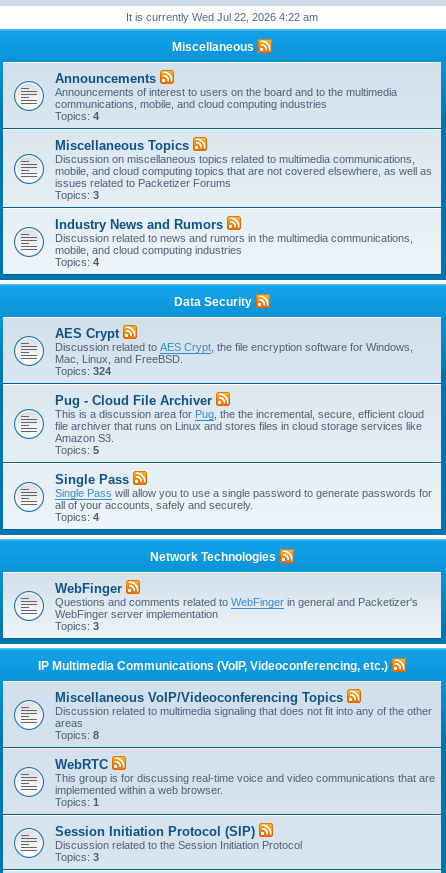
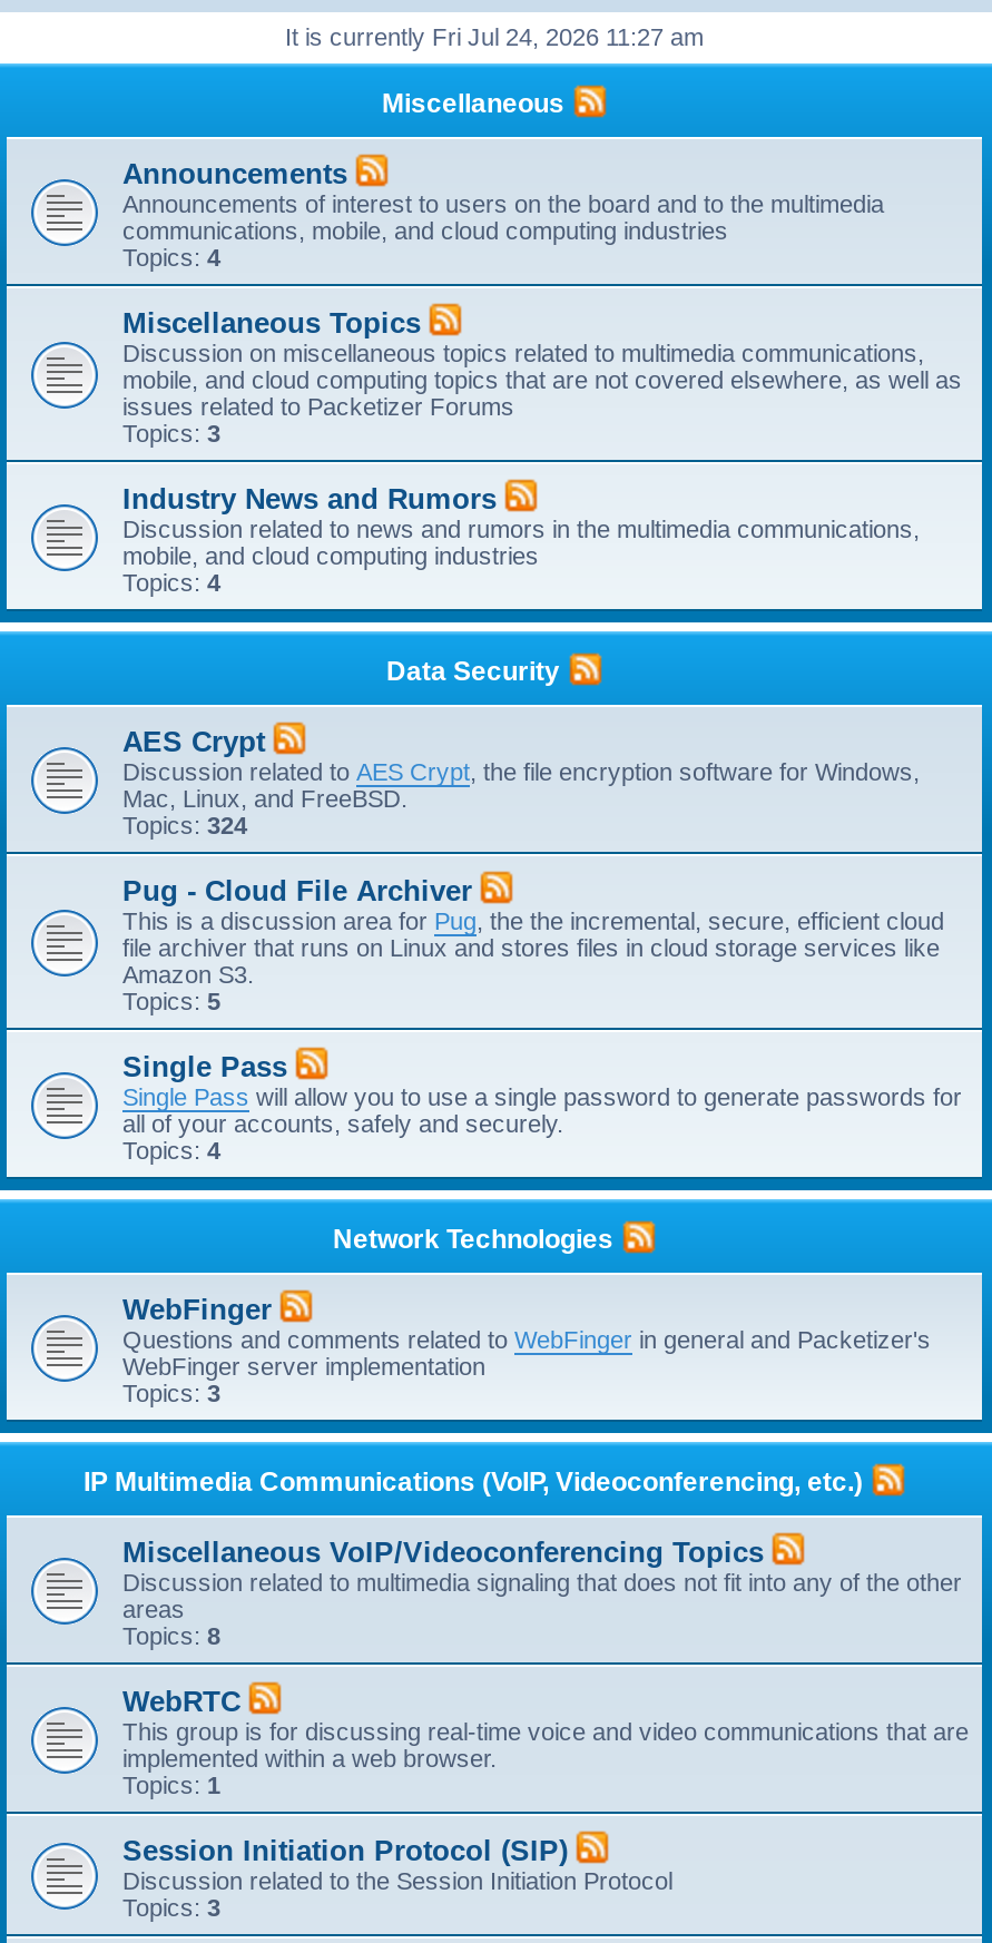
- It is currently Wed Jul 22, 2026 4:22 am
+ It is currently Fri Jul 24, 2026 11:27 am
